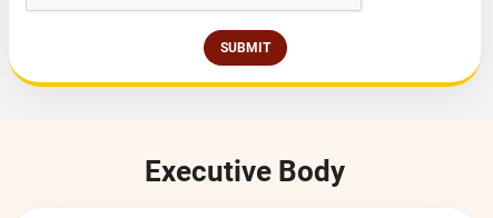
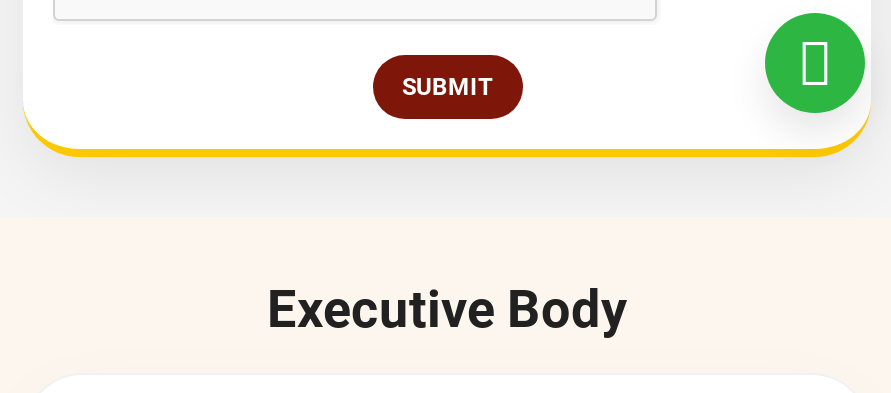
+ [image]
